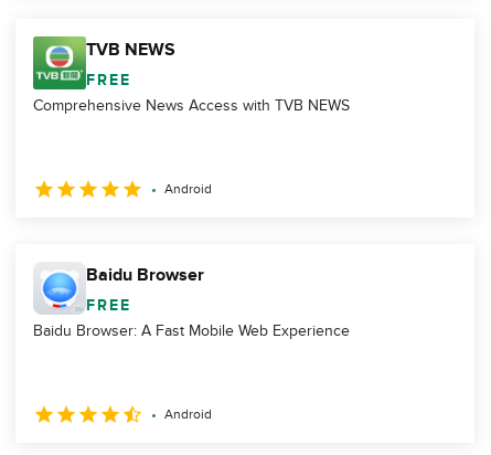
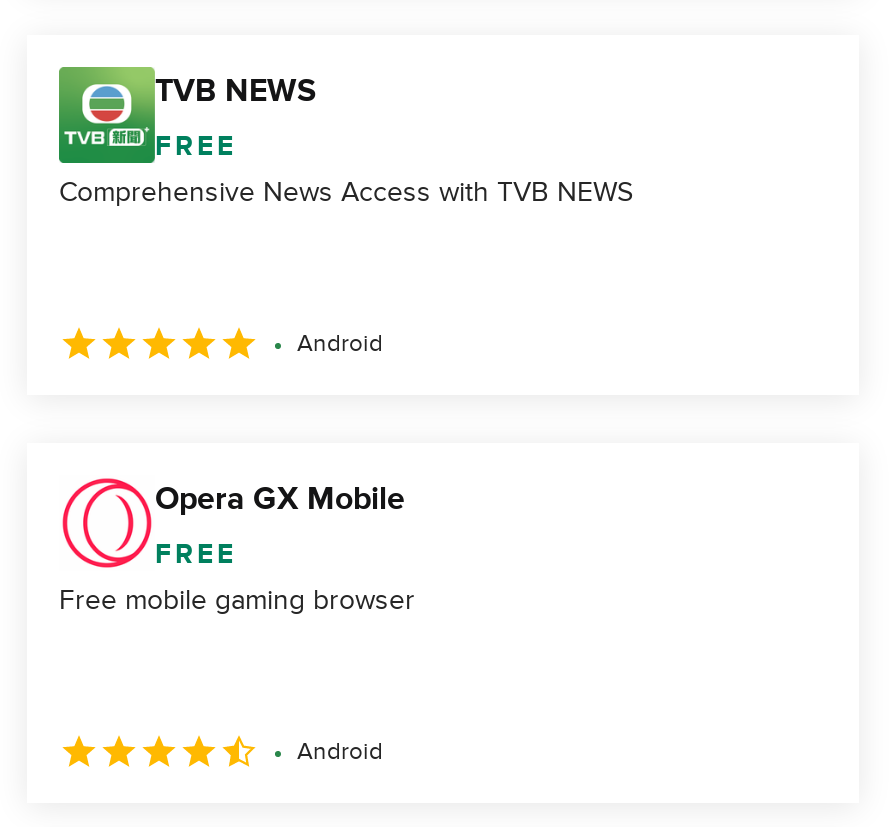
- [image]
- Baidu Browser
+ [image]
+ Opera GX Mobile

- Baidu Browser: A Fast Mobile Web Experience
+ Free mobile gaming browser
